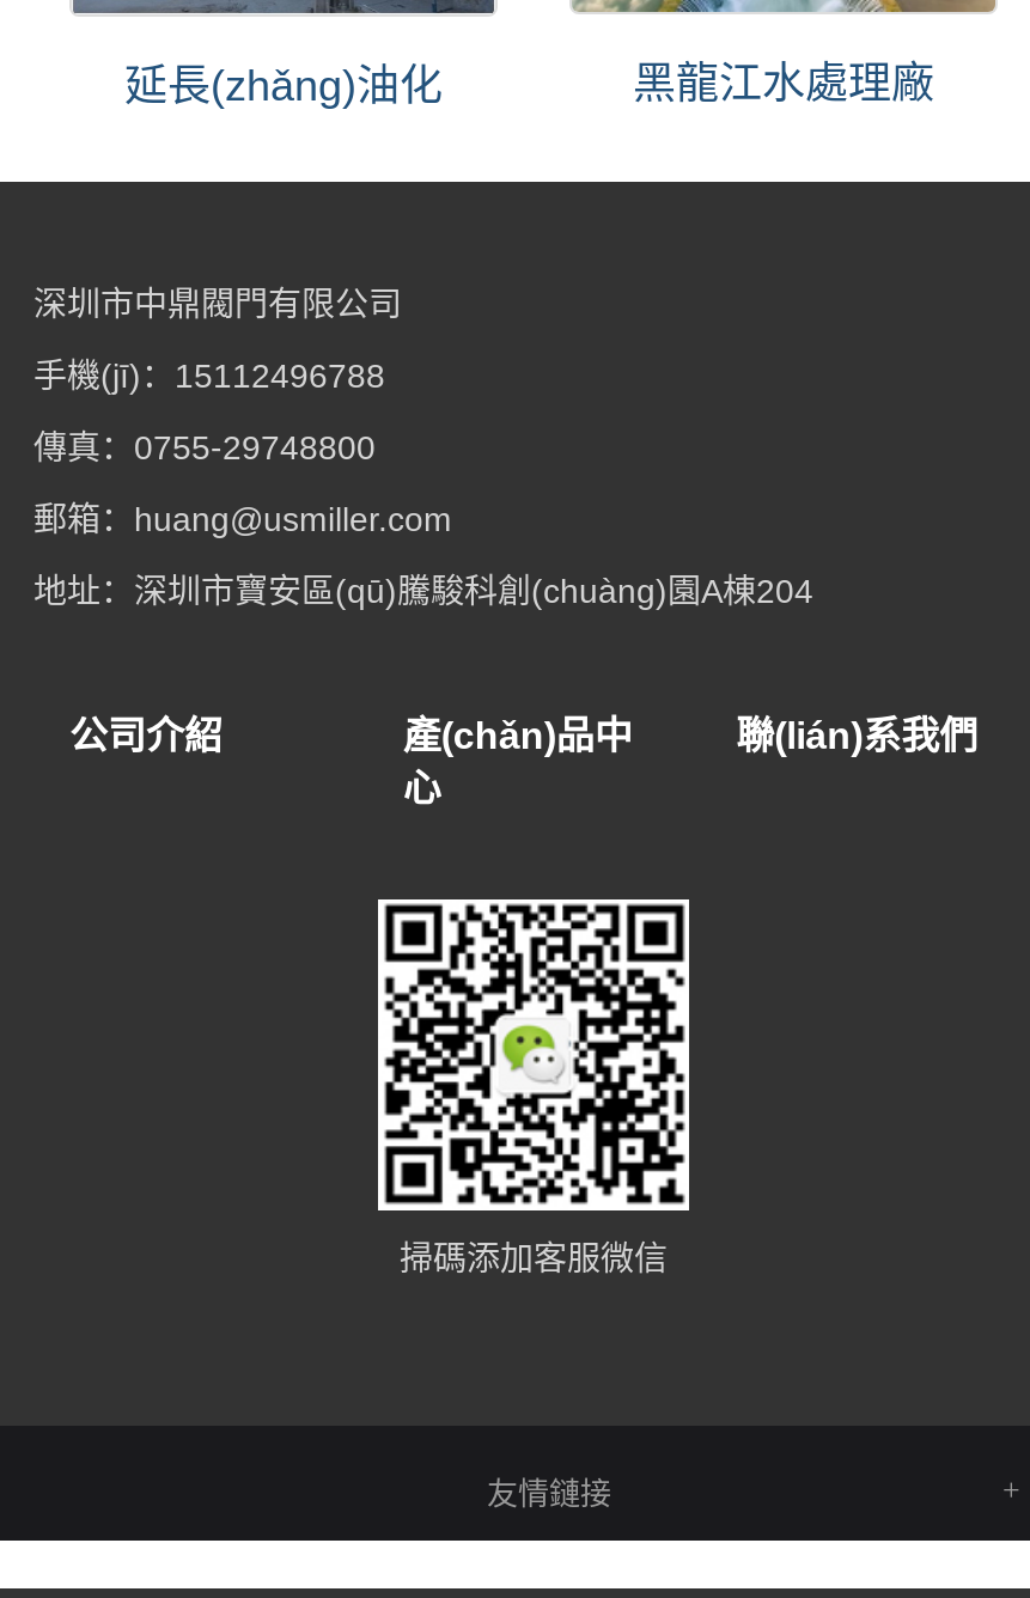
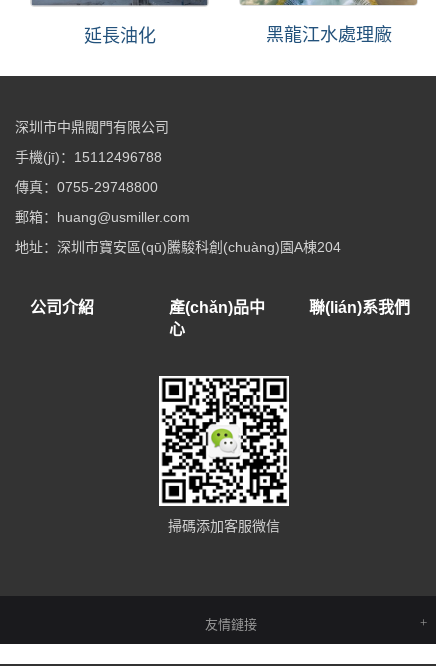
- 延長(zhǎng)油化
+ 延長油化
